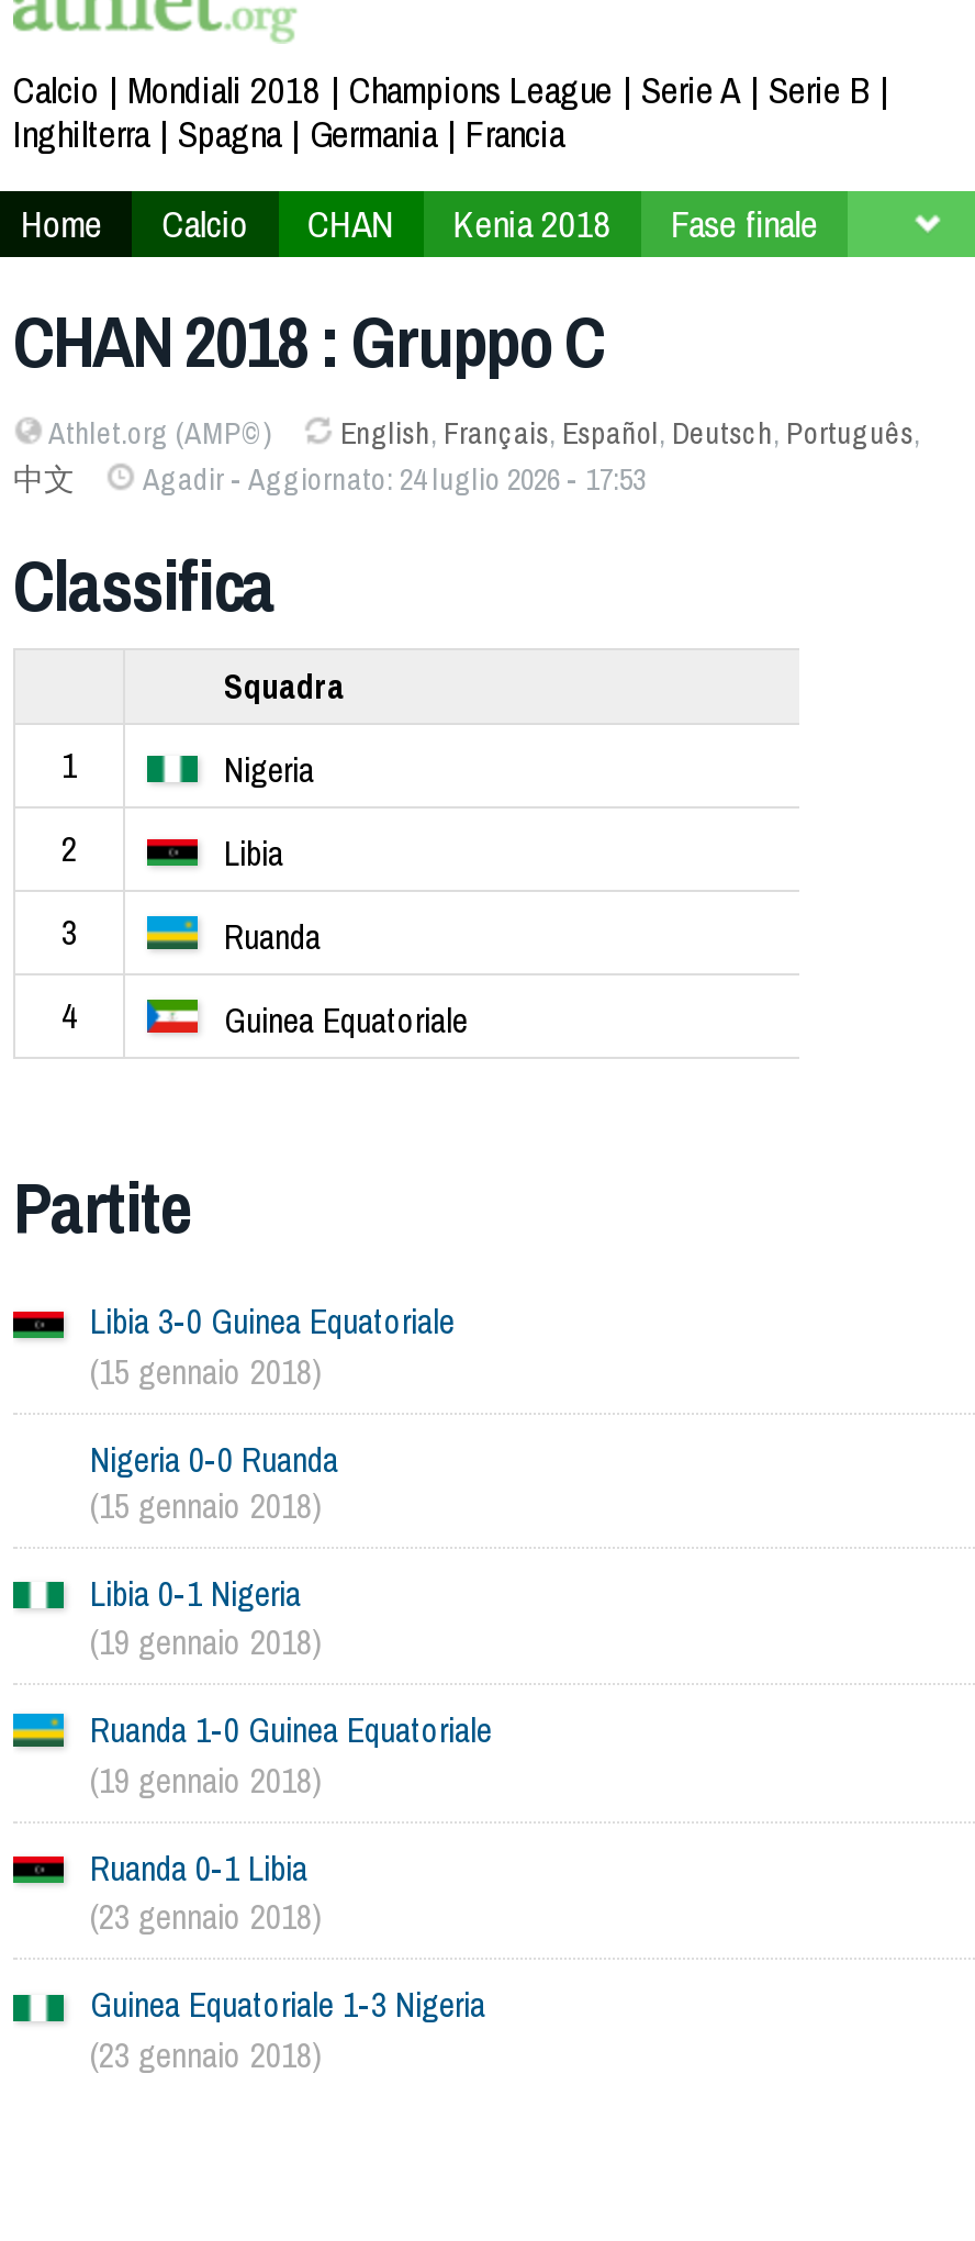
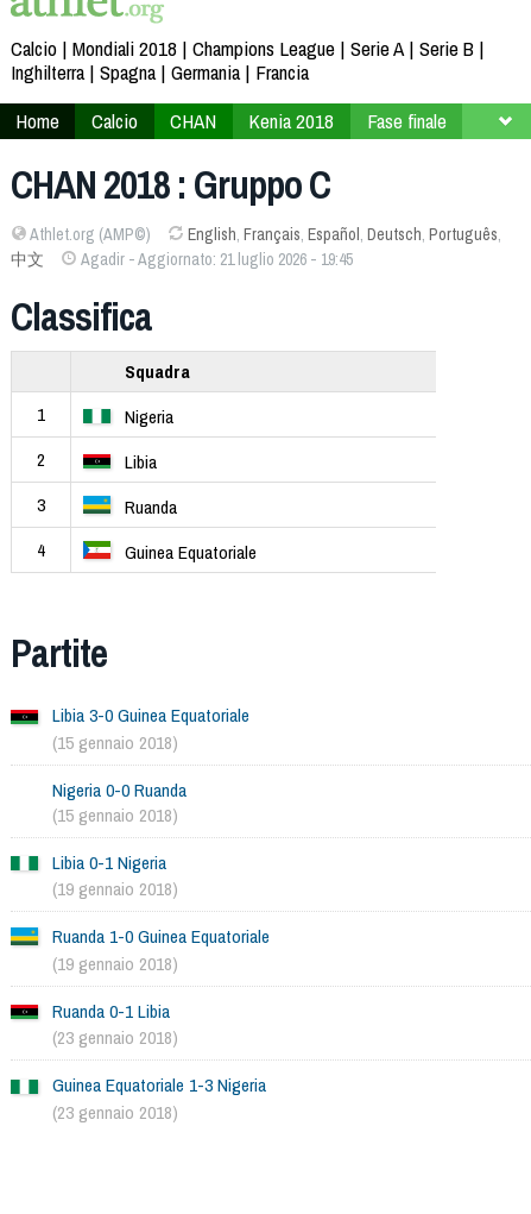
- Agadir - Aggiornato: 24 luglio 2026 - 17:53
+ Agadir - Aggiornato: 21 luglio 2026 - 19:45
